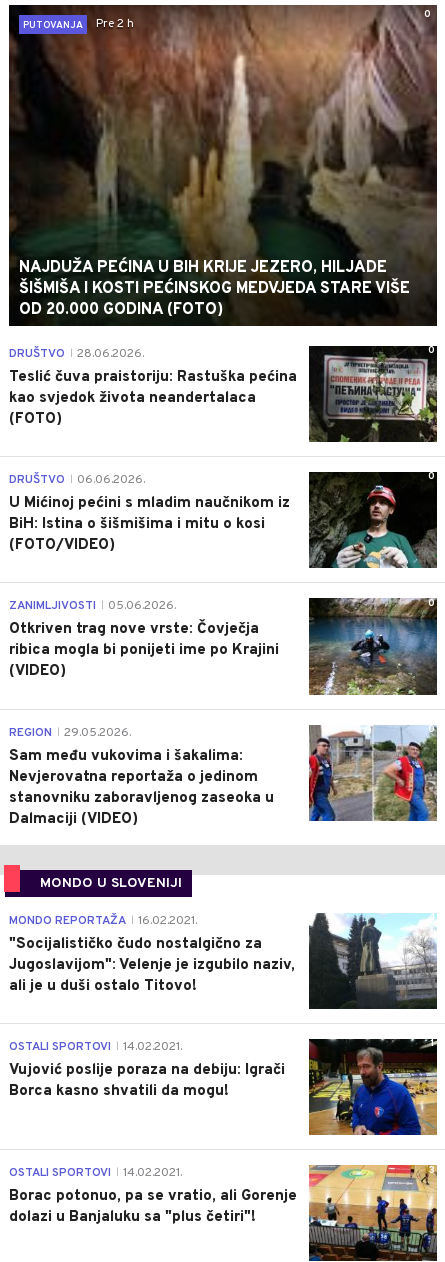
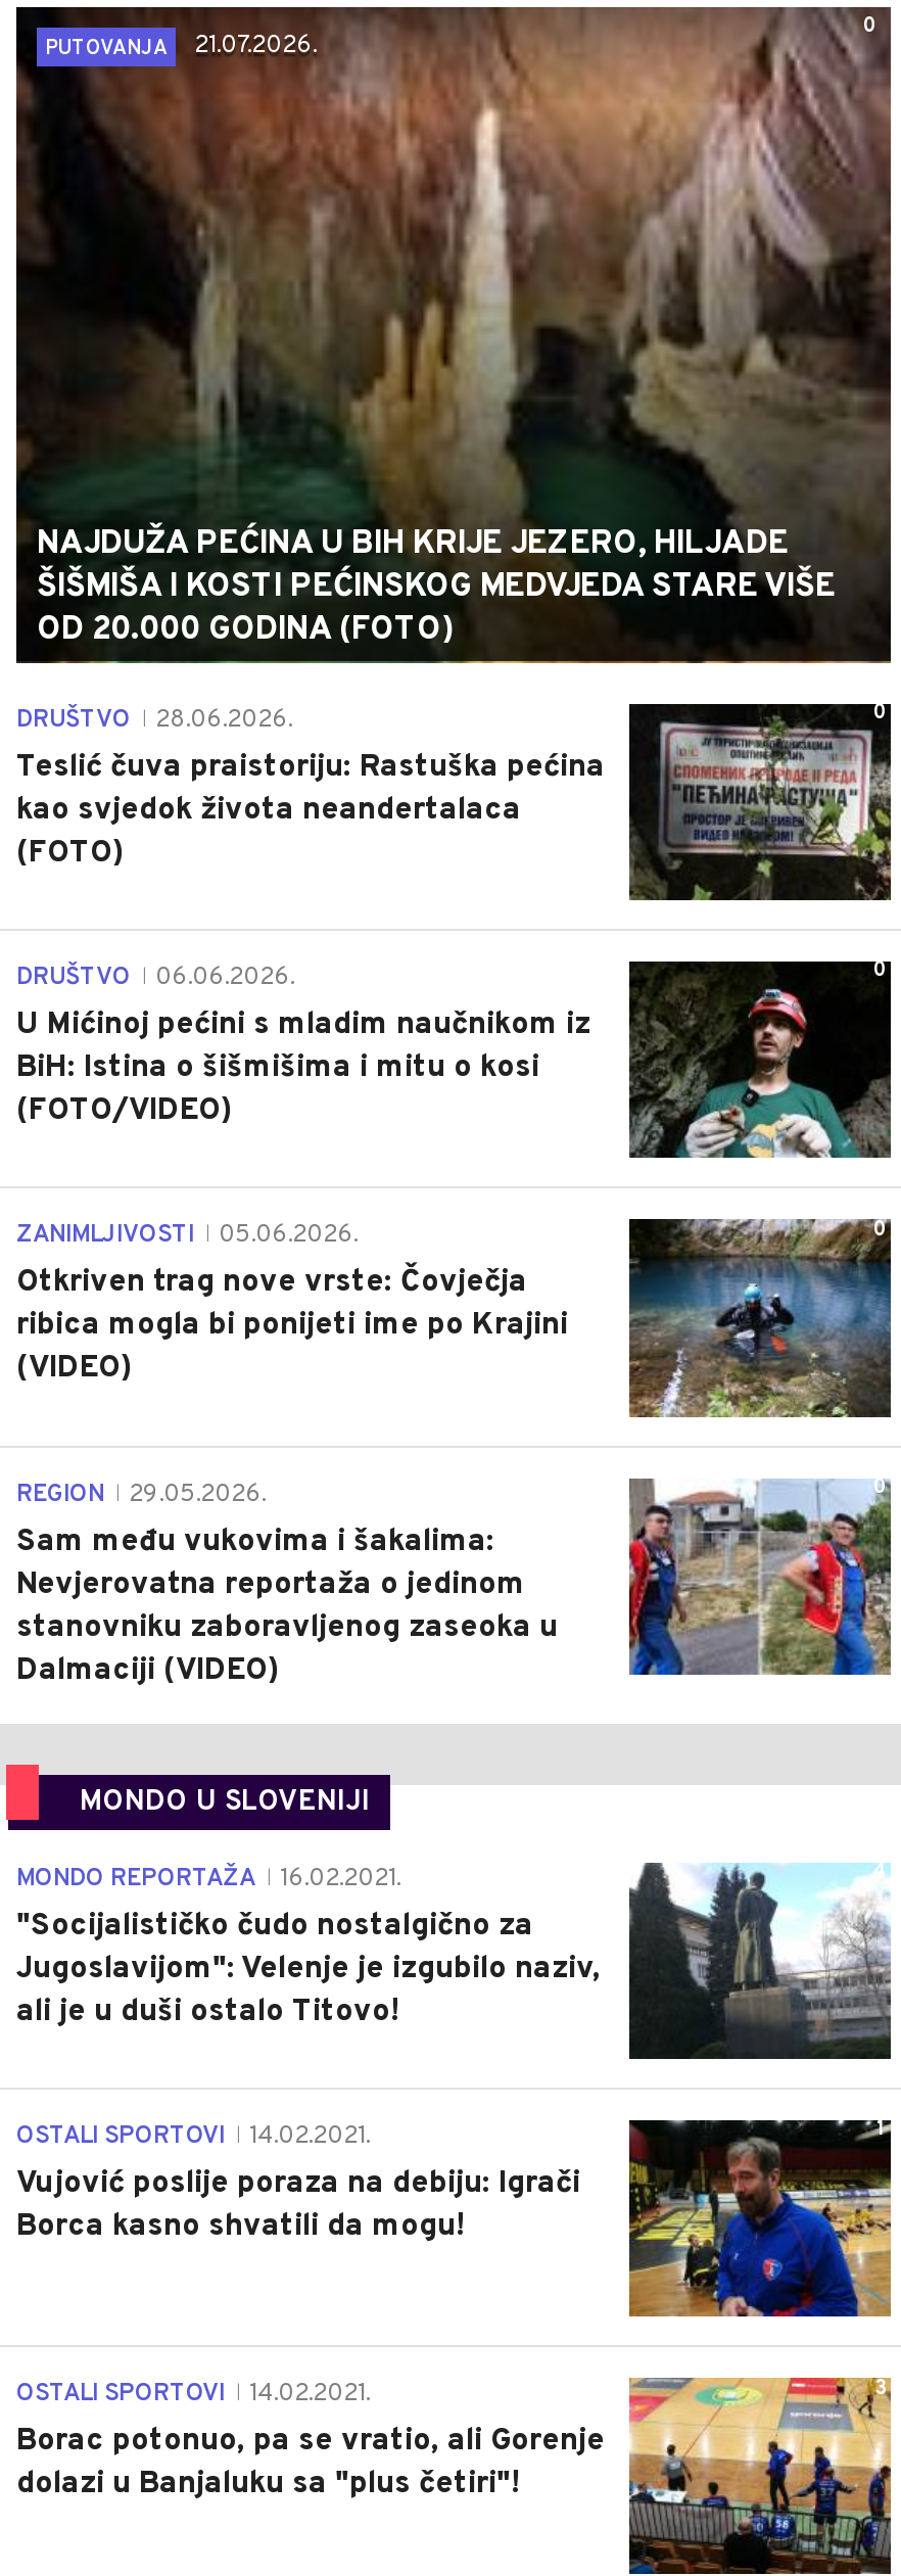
- PUTOVANJA Pre 2 h
+ PUTOVANJA 21.07.2026.
